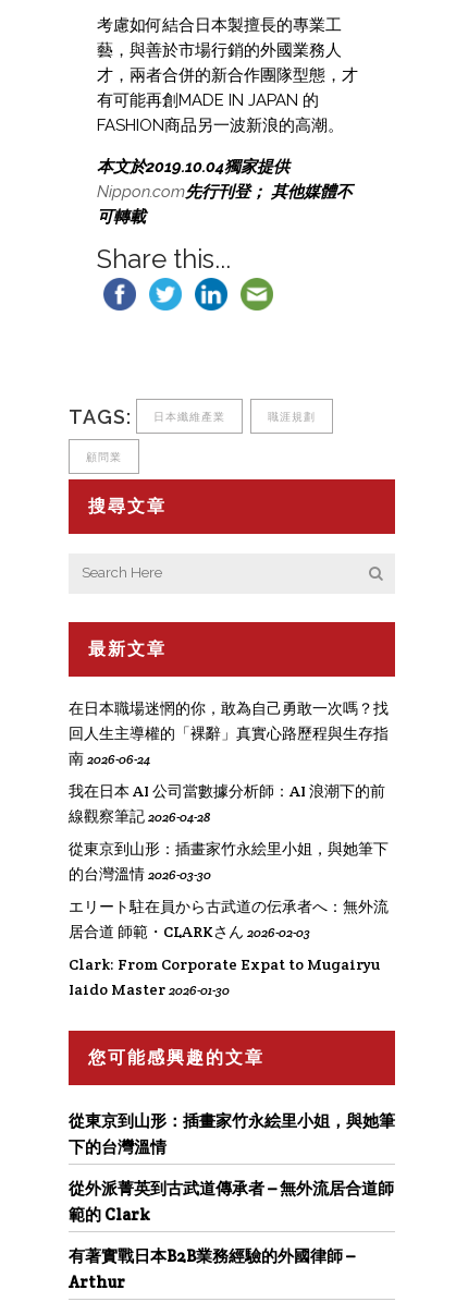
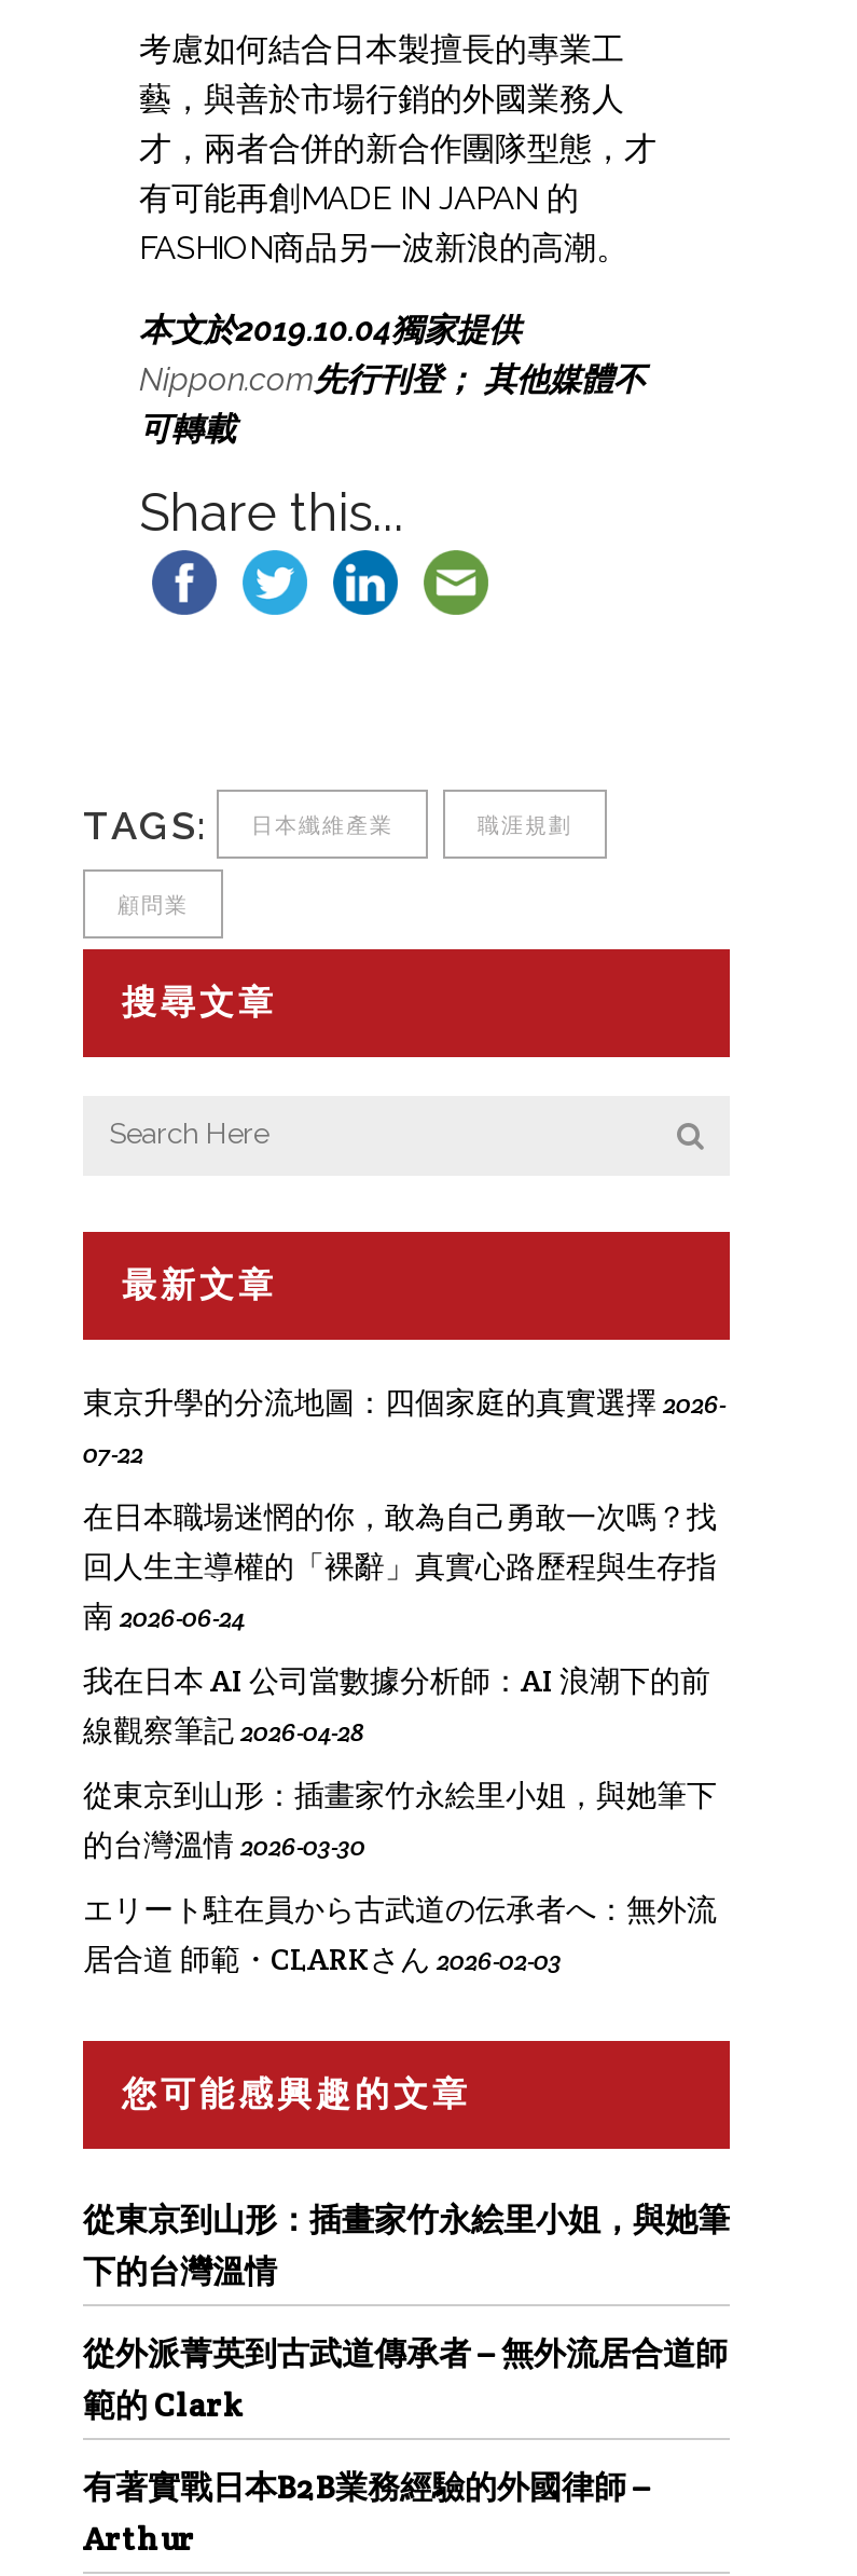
+ 東京升學的分流地圖：四個家庭的真實選擇 2026-
+ 07-22

moved down: 在日本職場迷惘的你，敢為自己勇敢一次嗎？找 | 回人生主導權的「裸辭」真實心路歷程與生存指 | 南 2026-06-24 | ... | エリート駐在員から古武道の伝承者へ：無外流 | 居合道 師範・CLARKさん 2026-02-03

- Clark: From Corporate Expat to Mugairyu
- Iaido Master 2026-01-30
